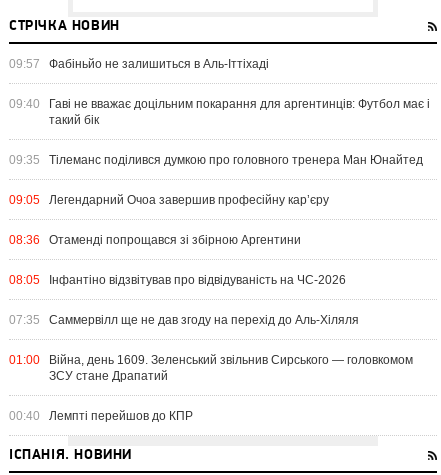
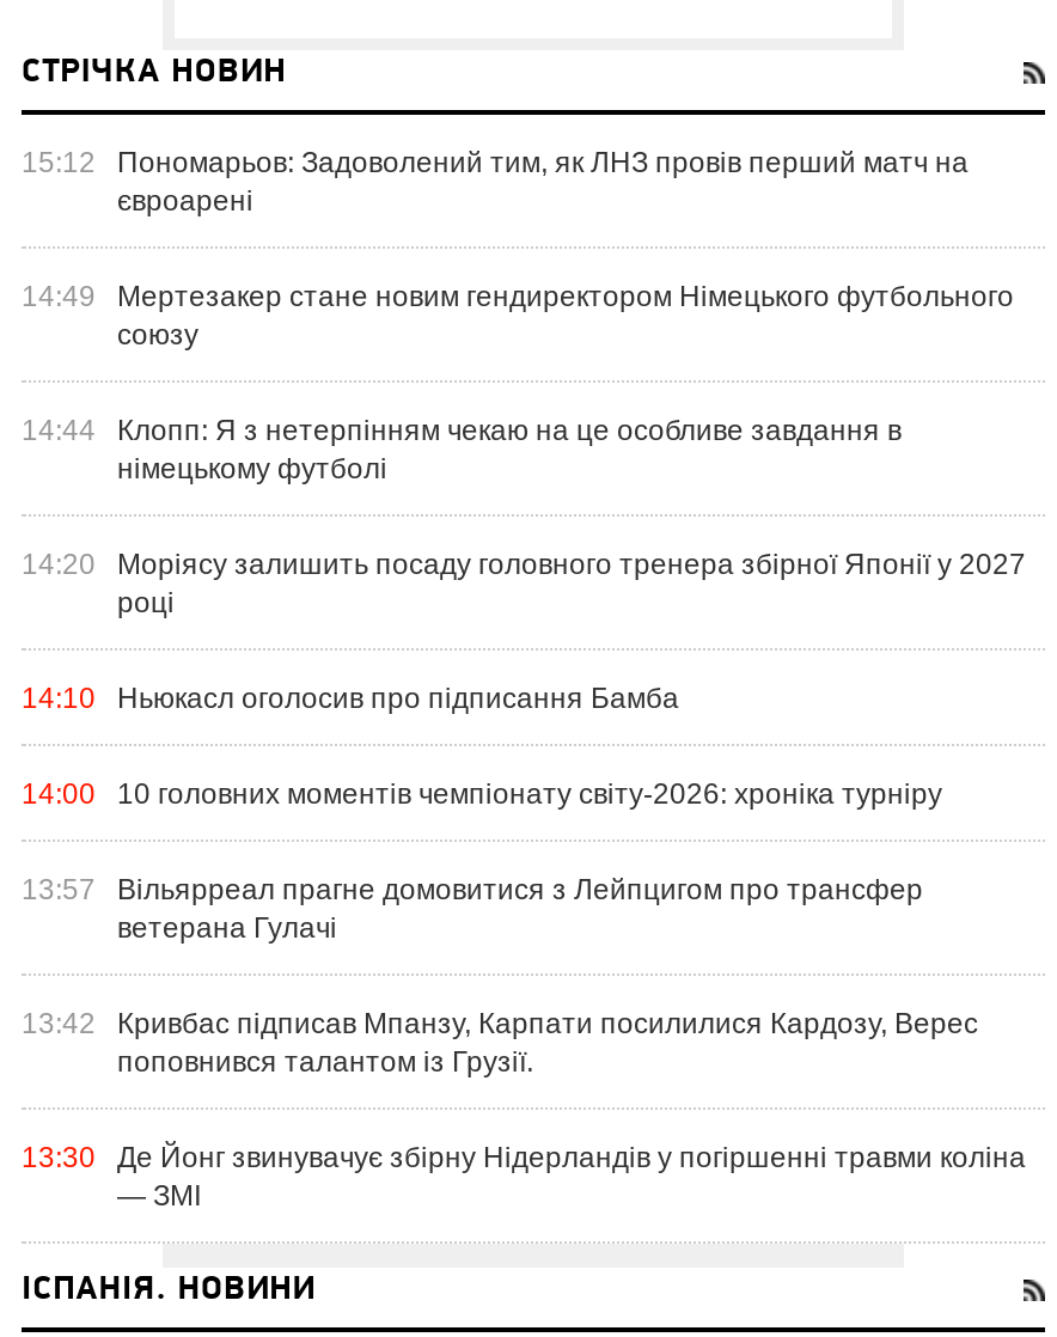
- 09:57
- Фабіньйо не залишиться в Аль-Іттіхаді
+ 15:12
+ Пономарьов: Задоволений тим, як ЛНЗ провів перший матч на
+ євроарені

- 09:40
- Гаві не вважає доцільним покарання для аргентинців: Футбол має і
- такий бік
+ 14:49
+ Мертезакер стане новим гендиректором Німецького футбольного
+ союзу

- 09:35
- Тілеманс поділився думкою про головного тренера Ман Юнайтед
+ 14:44
+ Клопп: Я з нетерпінням чекаю на це особливе завдання в
+ німецькому футболі

- 09:05
- Легендарний Очоа завершив професійну кар’єру
+ 14:20
+ Моріясу залишить посаду головного тренера збірної Японії у 2027
+ році

- 08:36
- Отаменді попрощався зі збірною Аргентини
+ 14:10
+ Ньюкасл оголосив про підписання Бамба

- 08:05
- Інфантіно відзвітував про відвідуваність на ЧС-2026
+ 14:00
+ 10 головних моментів чемпіонату світу-2026: хроніка турніру

- 07:35
- Саммервілл ще не дав згоду на перехід до Аль-Хіляля
+ 13:57
+ Вільярреал прагне домовитися з Лейпцигом про трансфер
+ ветерана Гулачі

- 01:00
- Війна, день 1609. Зеленський звільнив Сирського — головкомом
- ЗСУ стане Драпатий
+ 13:42
+ Кривбас підписав Мпанзу, Карпати посилилися Кардозу, Верес
+ поповнився талантом із Грузії.

- 00:40
- Лемпті перейшов до КПР
+ 13:30
+ Де Йонг звинувачує збірну Нідерландів у погіршенні травми коліна
+ — ЗМІ
